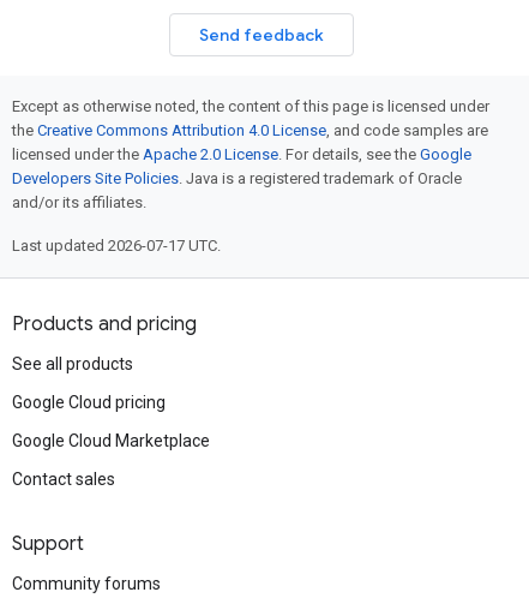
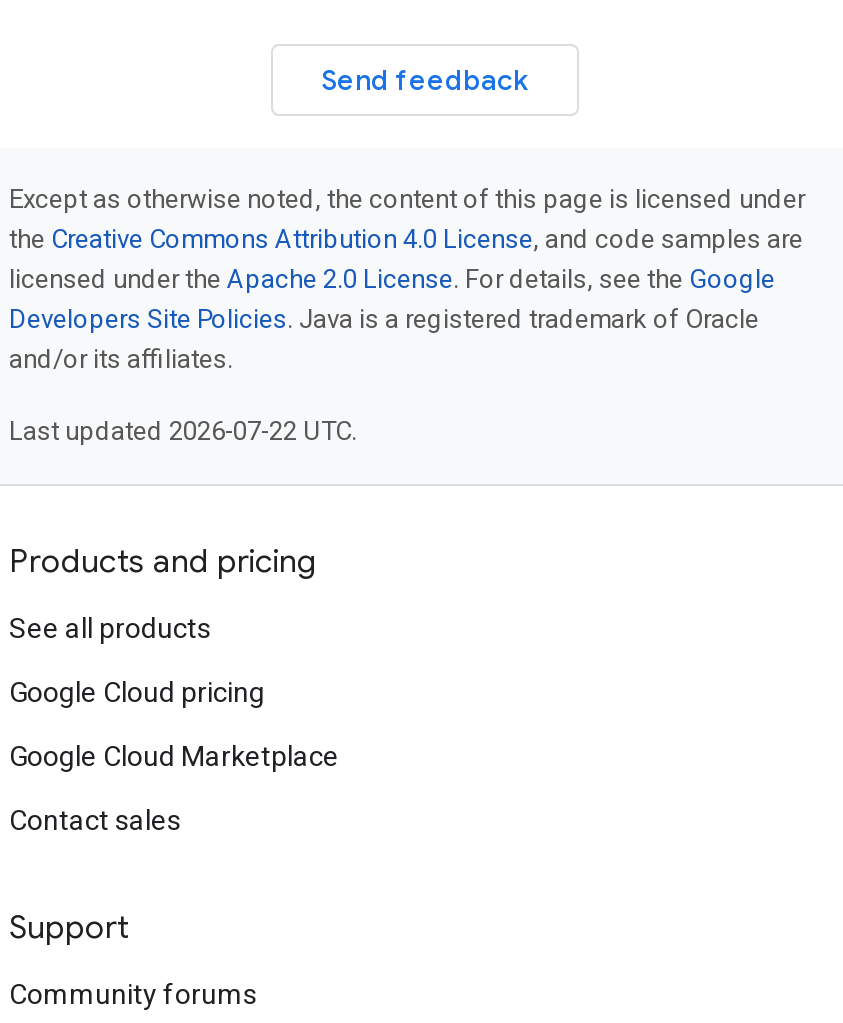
- Last updated 2026-07-17 UTC.
+ Last updated 2026-07-22 UTC.
